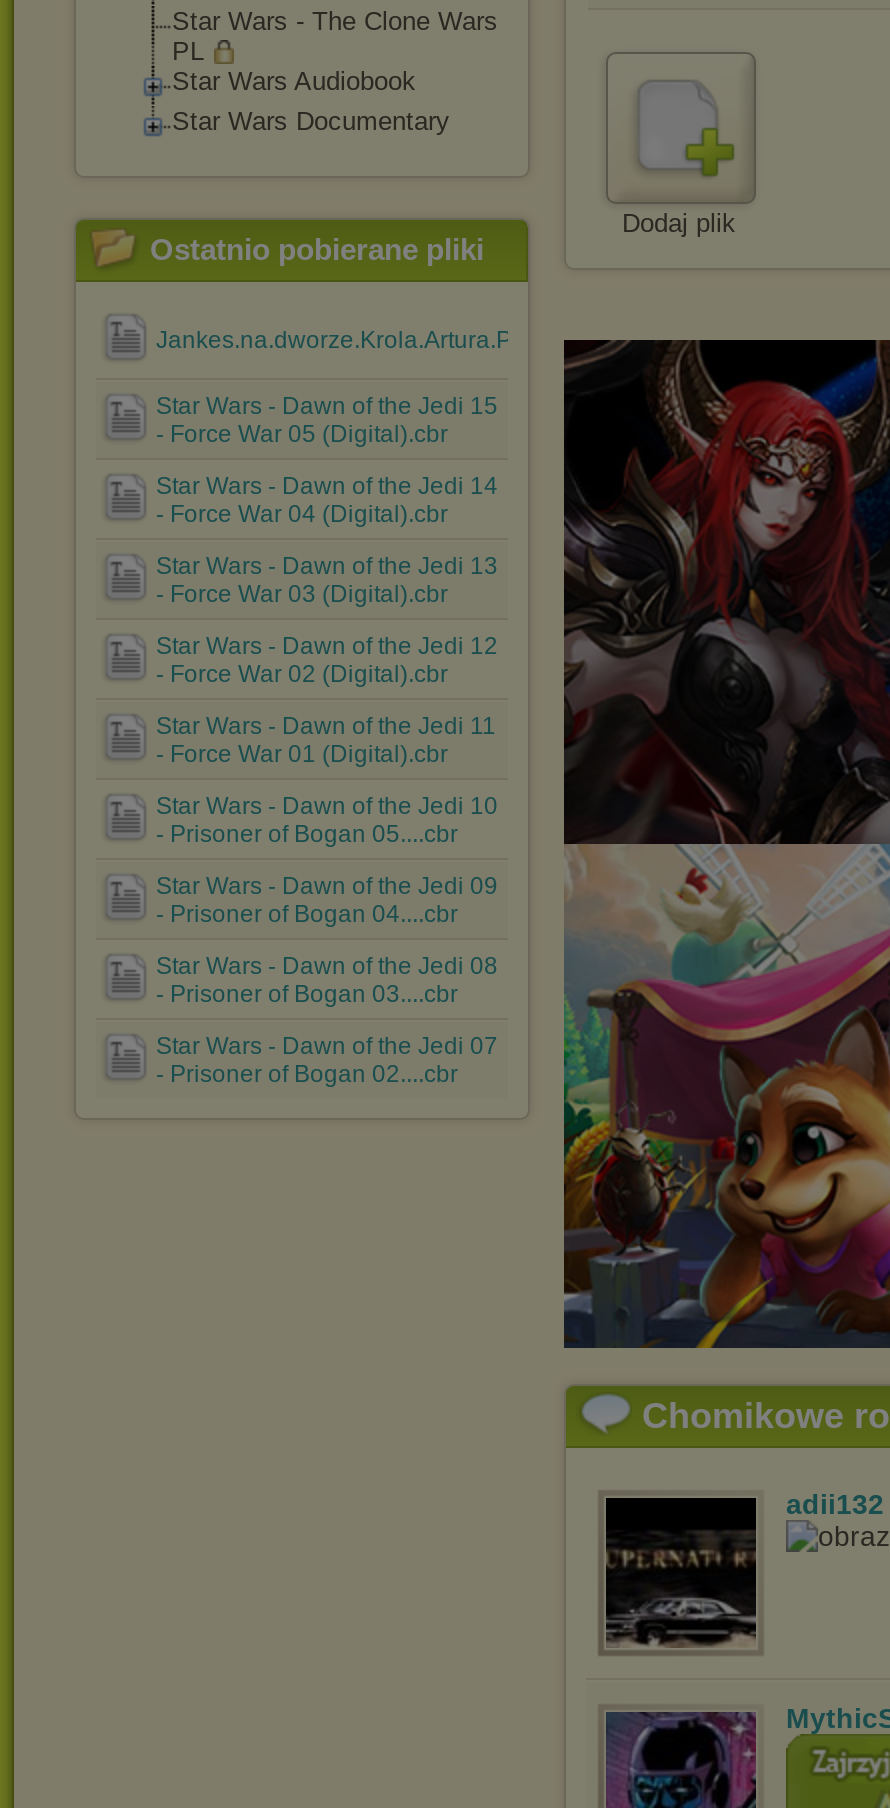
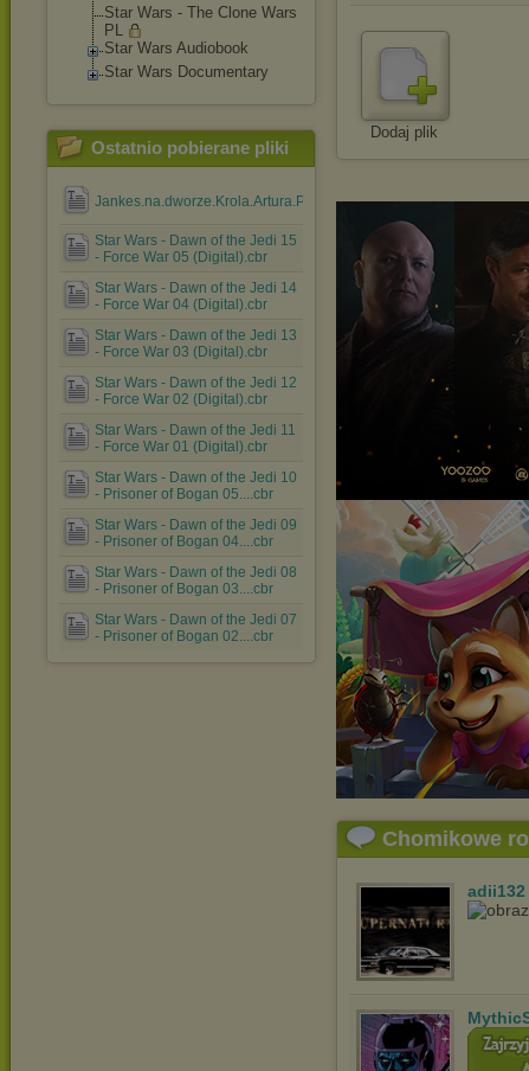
- [image]
+ [image]
